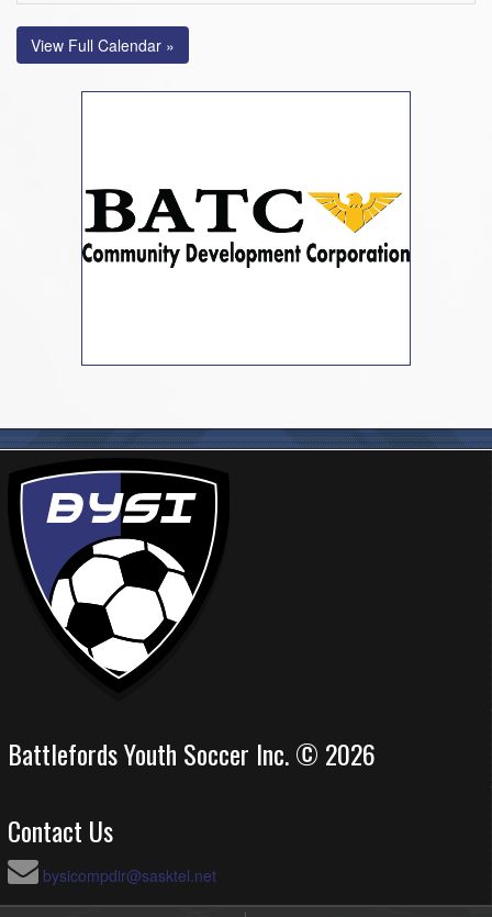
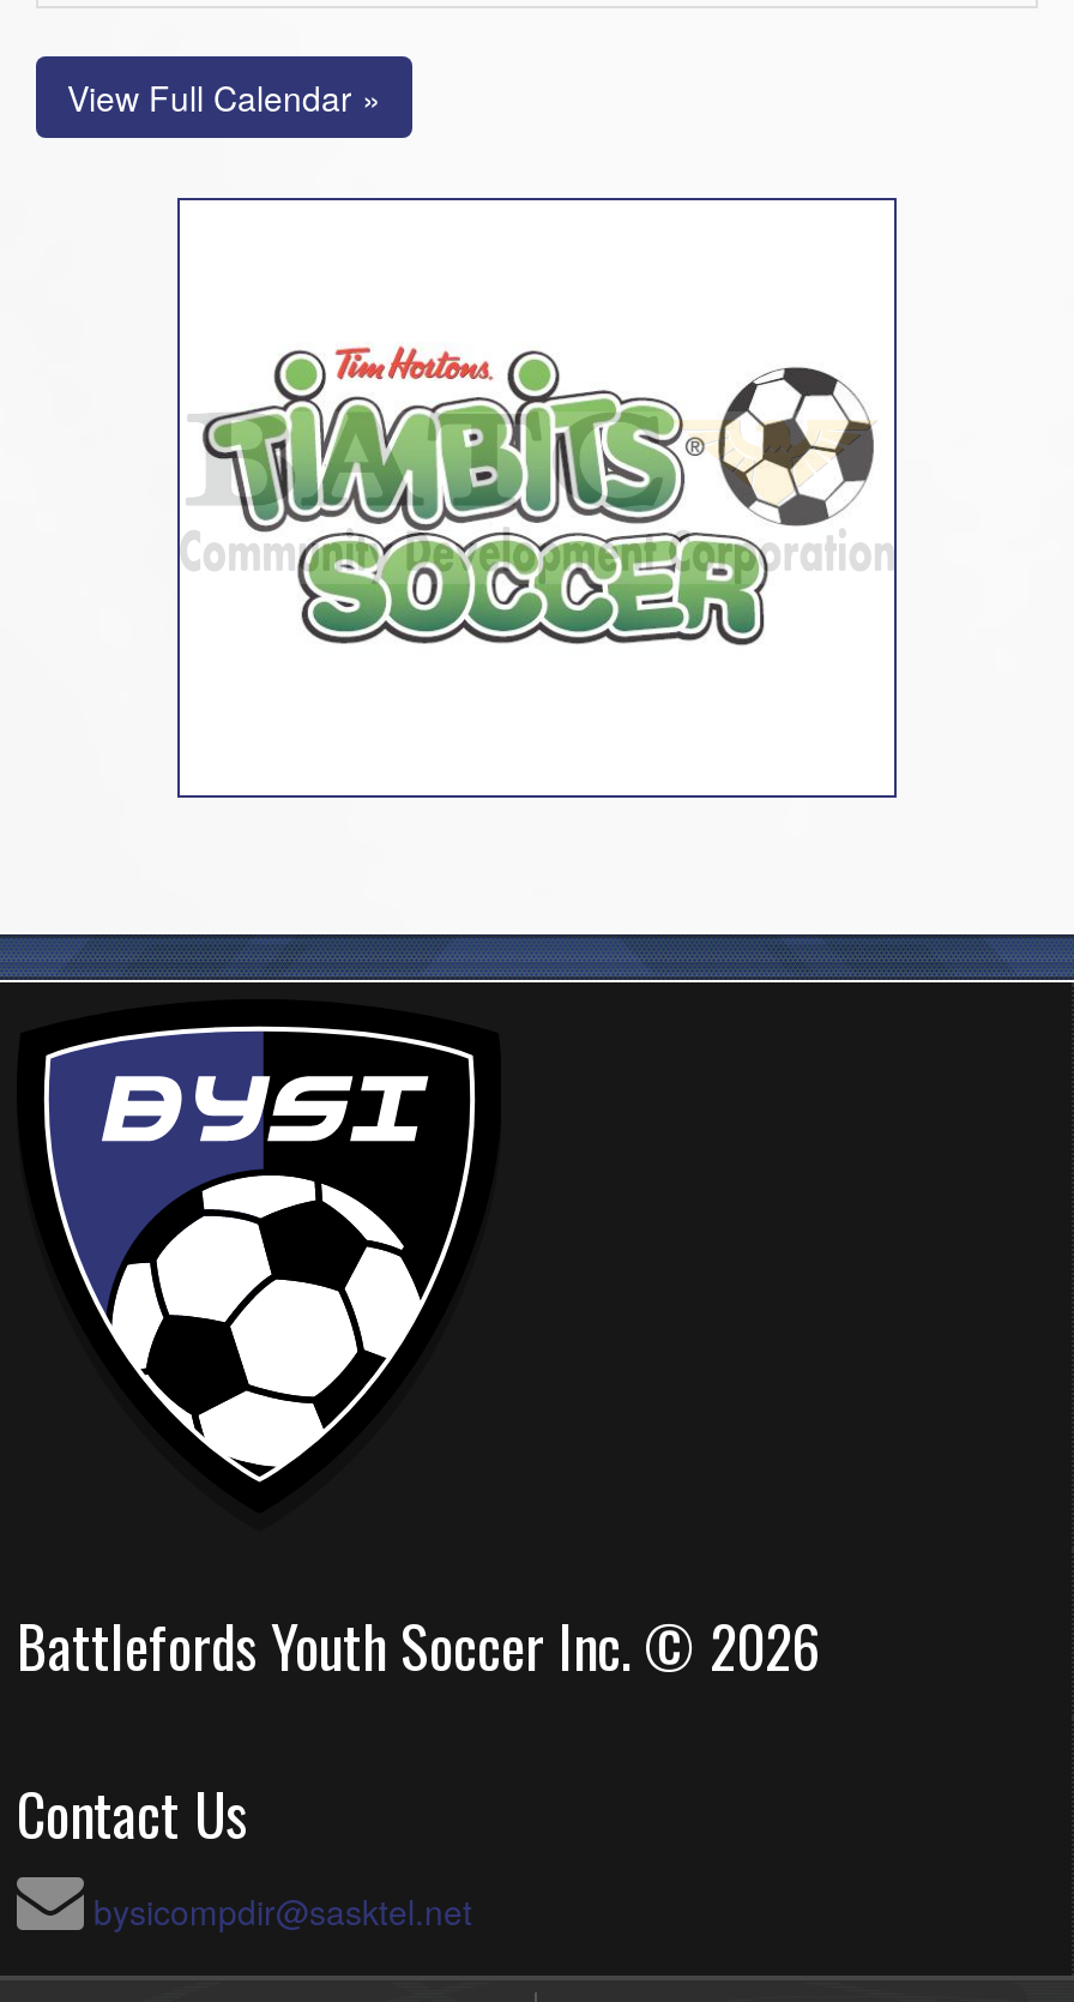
- [image]
+ [image]
